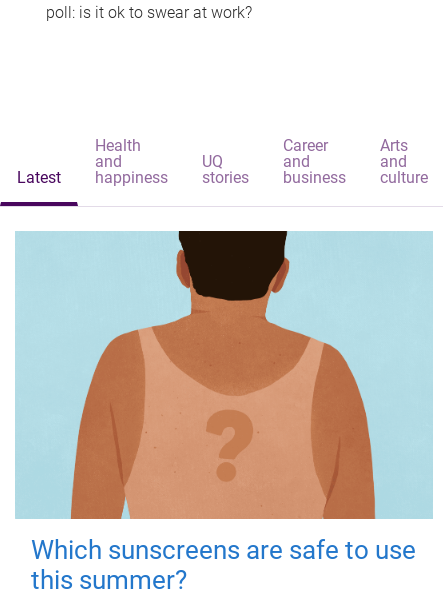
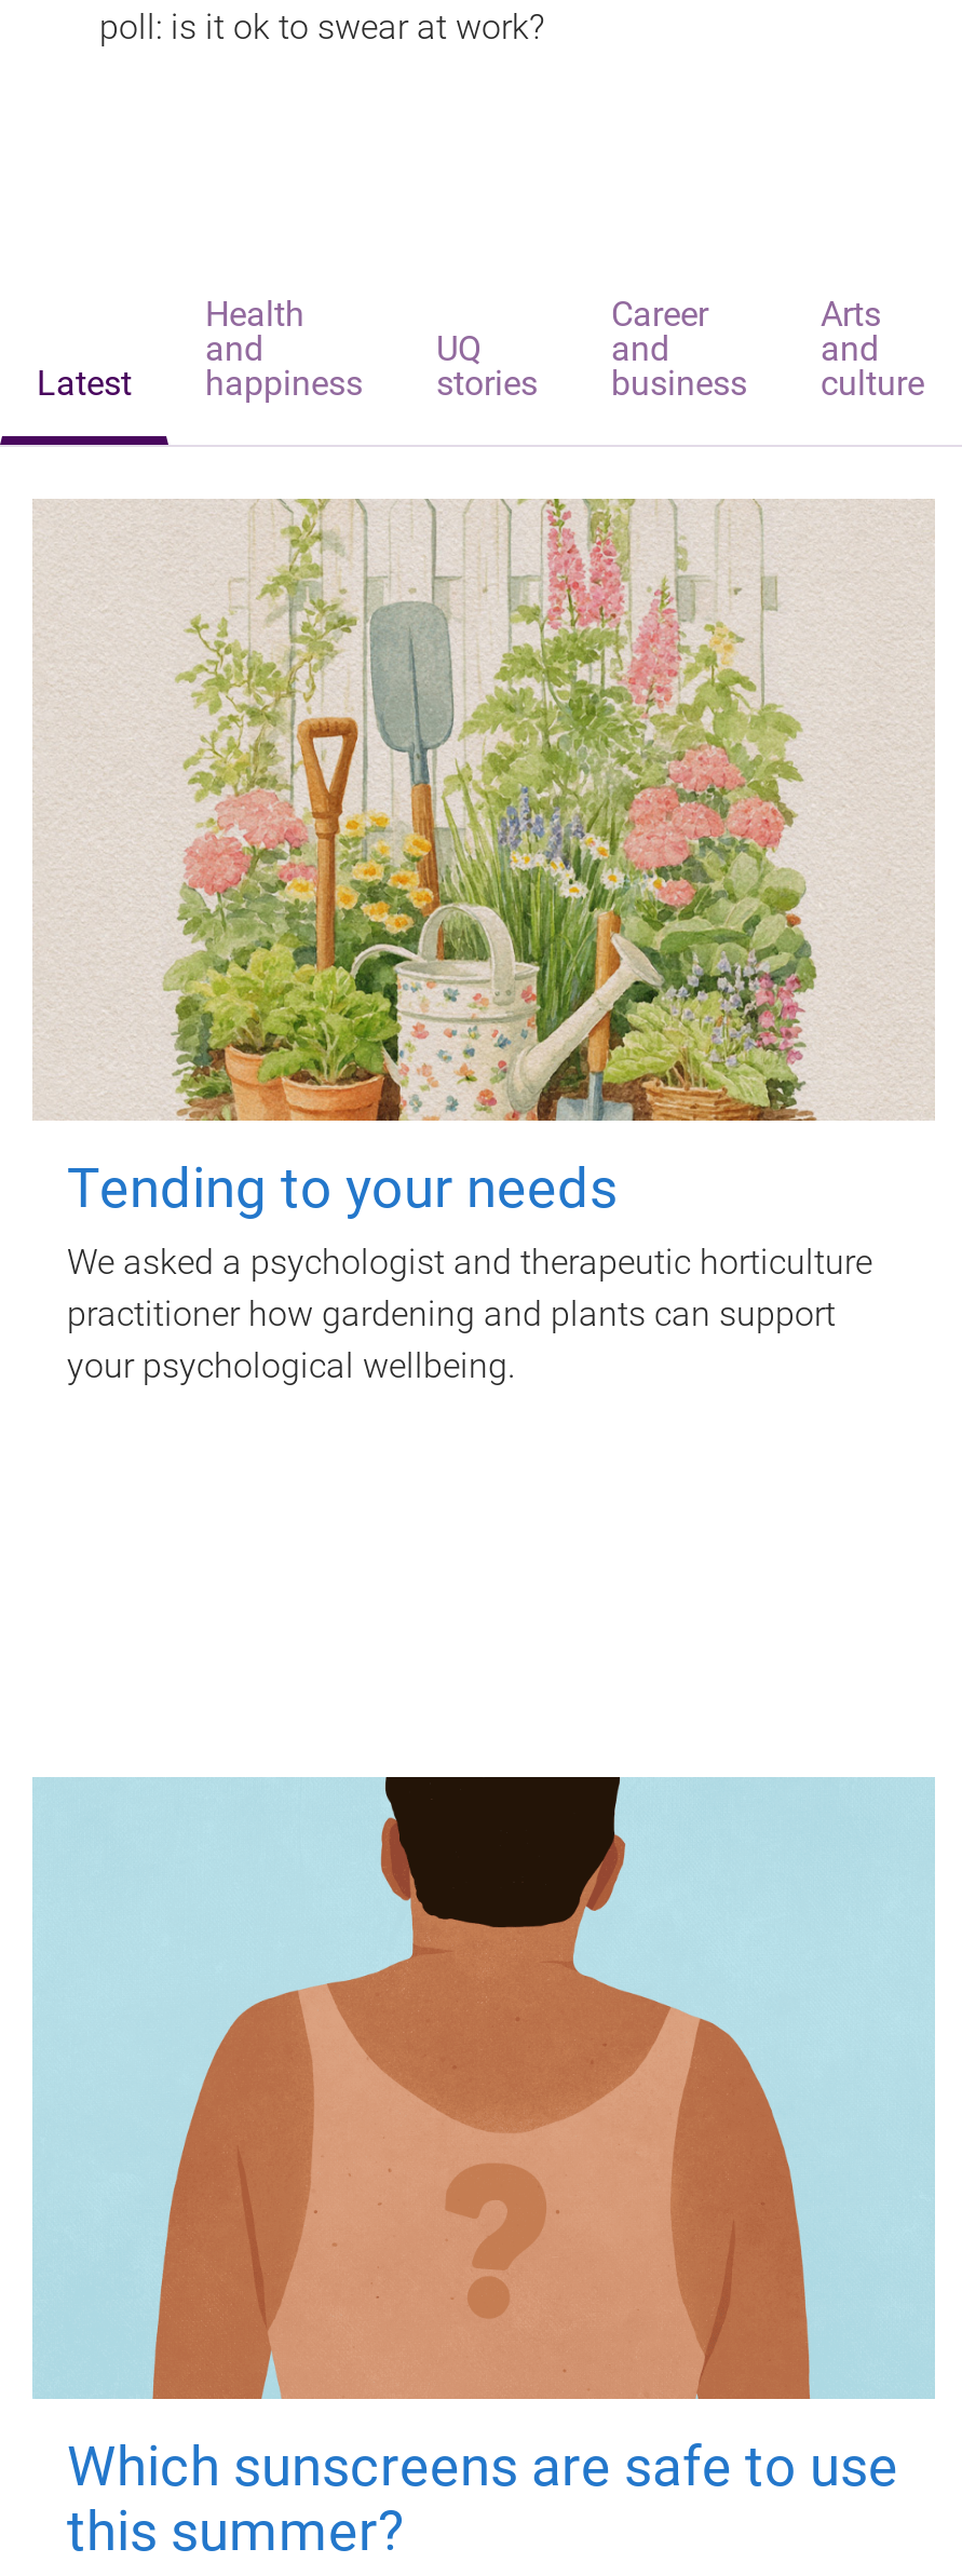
+ [image]
+ Tending to your needs
+ We asked a psychologist and therapeutic horticulture
+ practitioner how gardening and plants can support
+ your psychological wellbeing.
